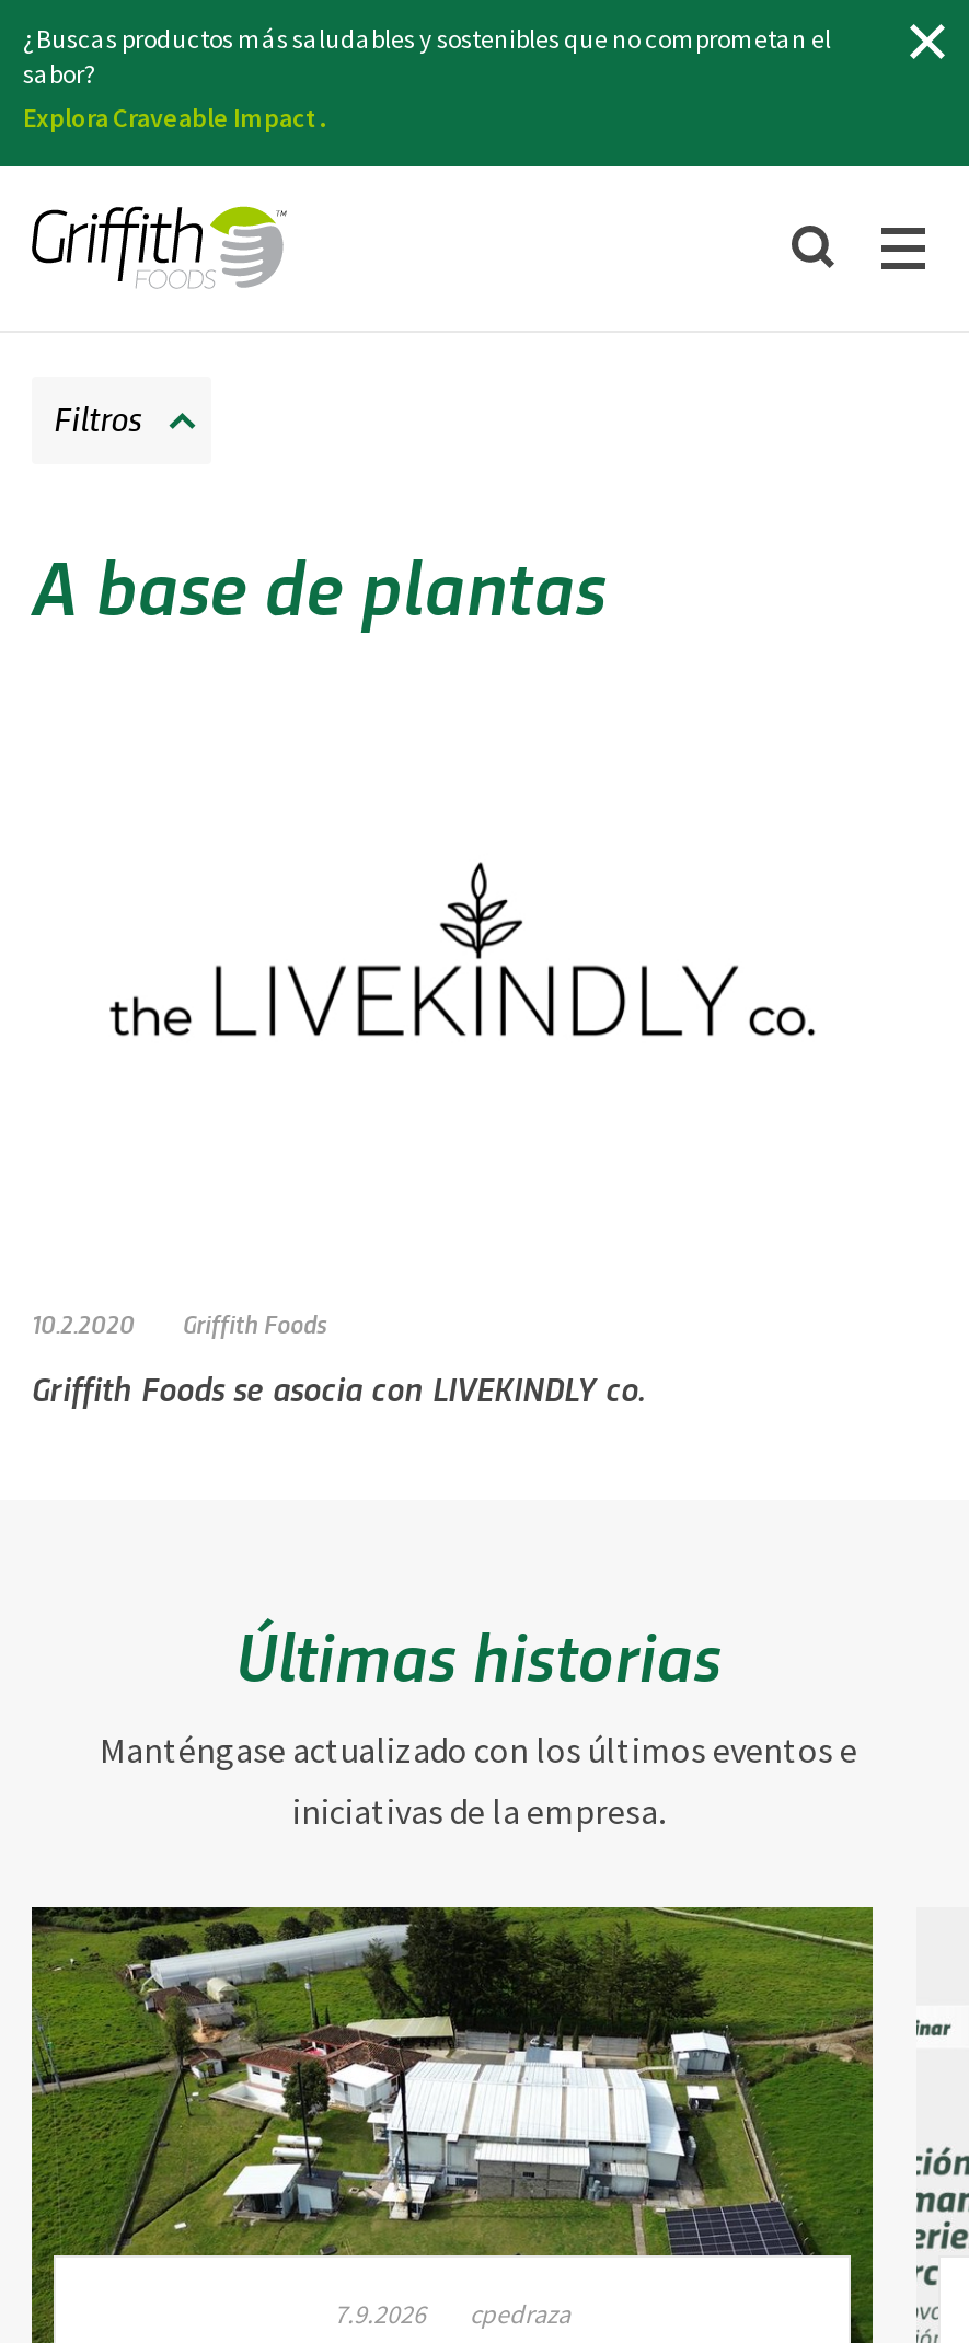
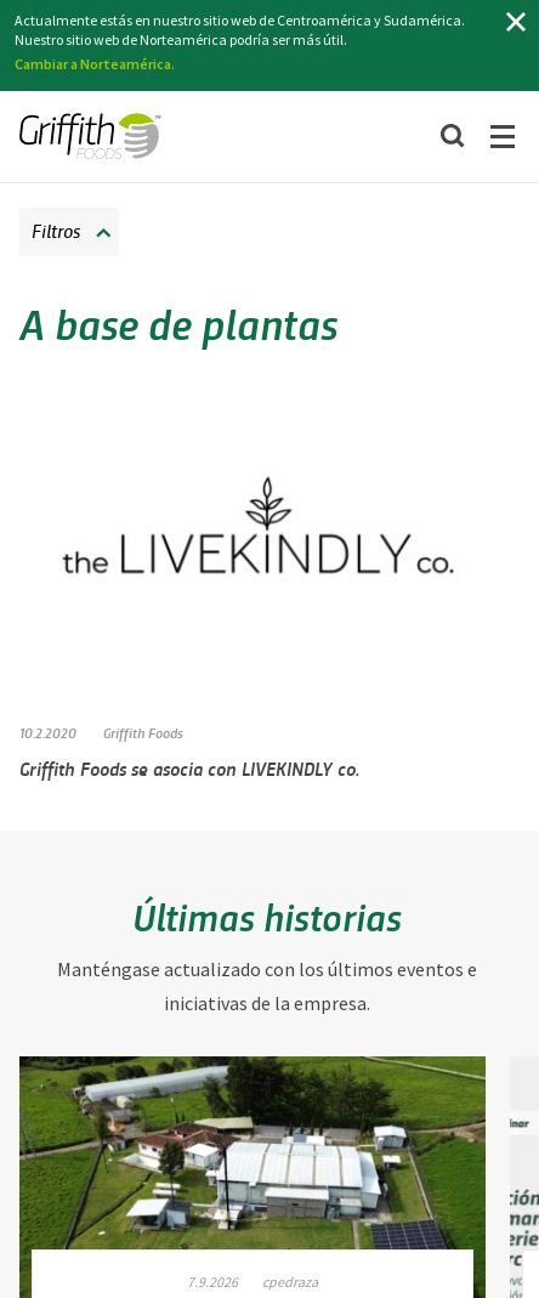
- ¿Buscas productos más saludables y sostenibles que no comprometan el
- sabor?
- Explora Craveable Impact.
+ Actualmente estás en nuestro sitio web de Centroamérica y Sudamérica.
+ Nuestro sitio web de Norteamérica podría ser más útil.
+ Cambiar a Norteamérica.
